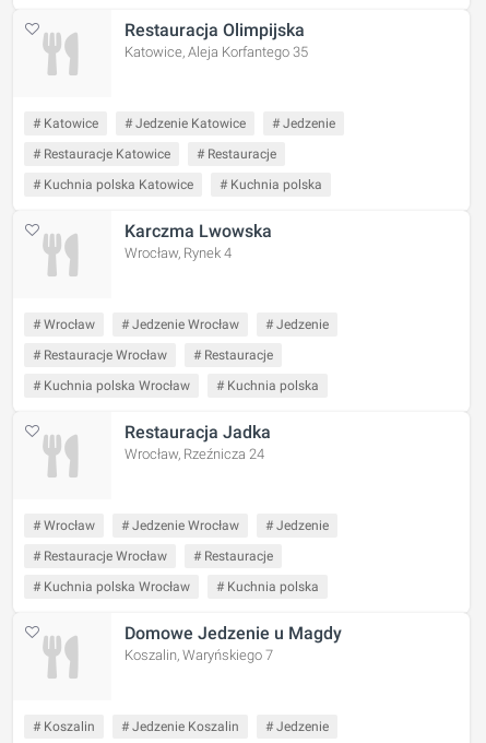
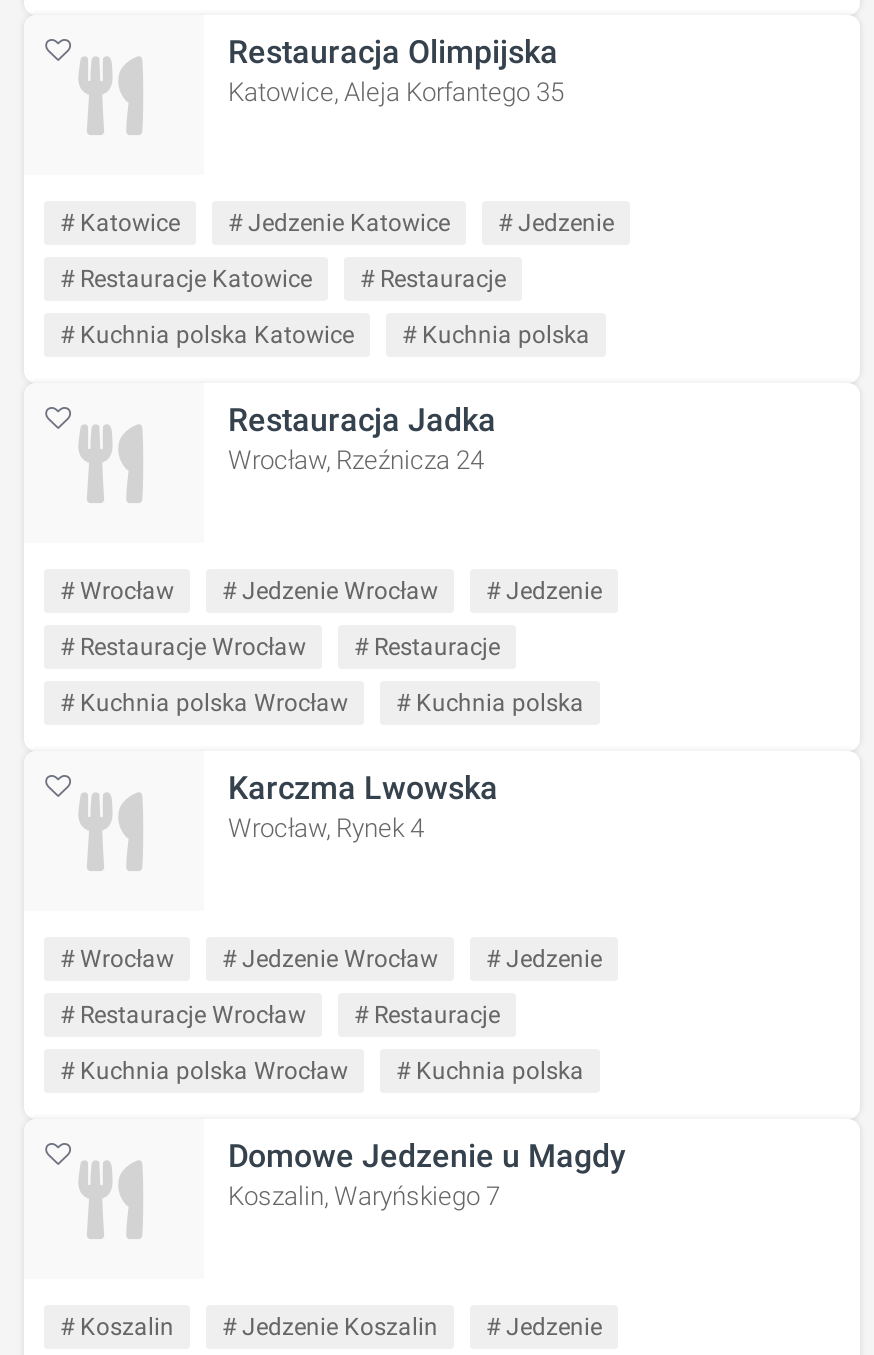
moved down: Karczma Lwowska | Wrocław, Rynek 4

moved up: Restauracja Jadka | Wrocław, Rzeźnicza 24
